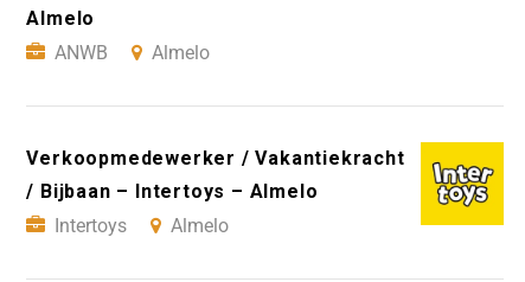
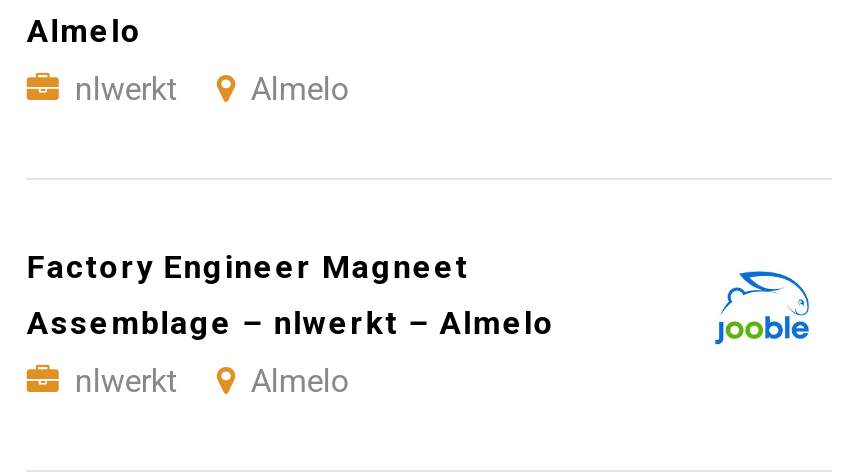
- ANWB
+ nlwerkt

- Verkoopmedewerker / Vakantiekracht
+ Factory Engineer Magneet

- [image]
+ [image]

- / Bijbaan – Intertoys – Almelo
+ Assemblage – nlwerkt – Almelo

- Intertoys
+ nlwerkt
